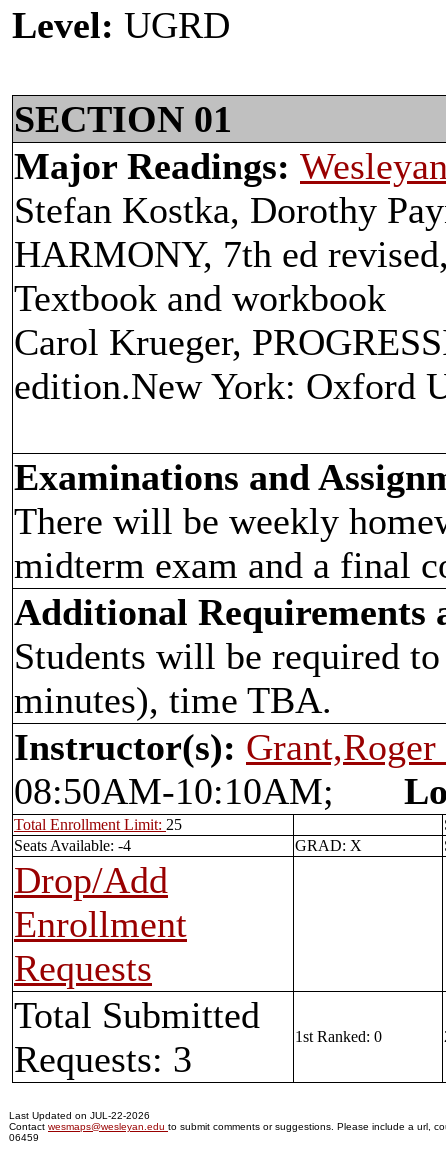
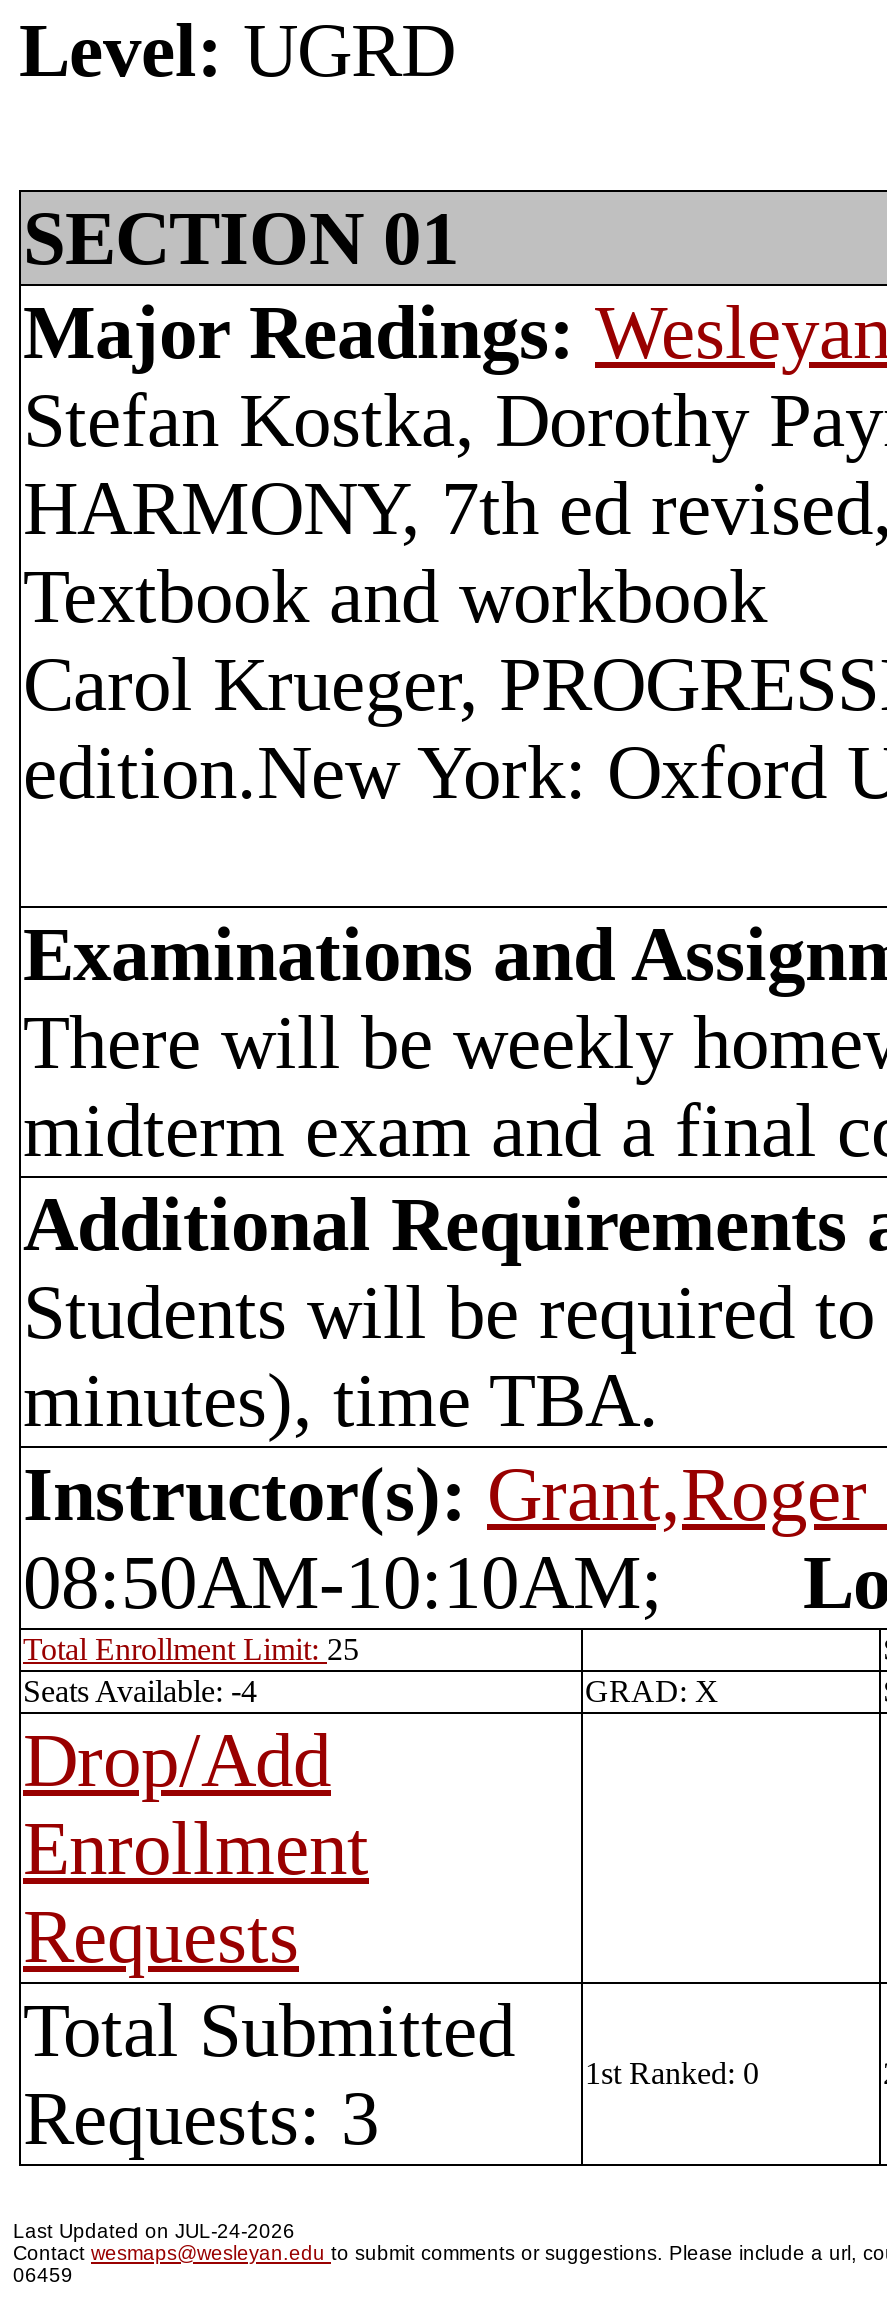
- Last Updated on JUL-22-2026
+ Last Updated on JUL-24-2026
